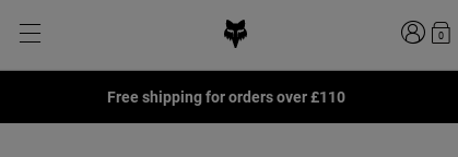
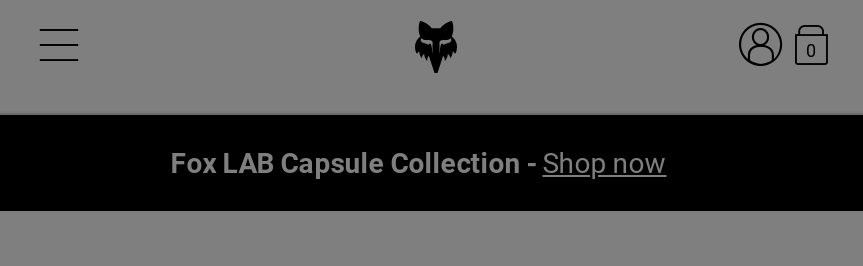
- Free shipping for orders over £110
+ Fox LAB Capsule Collection - Shop now
